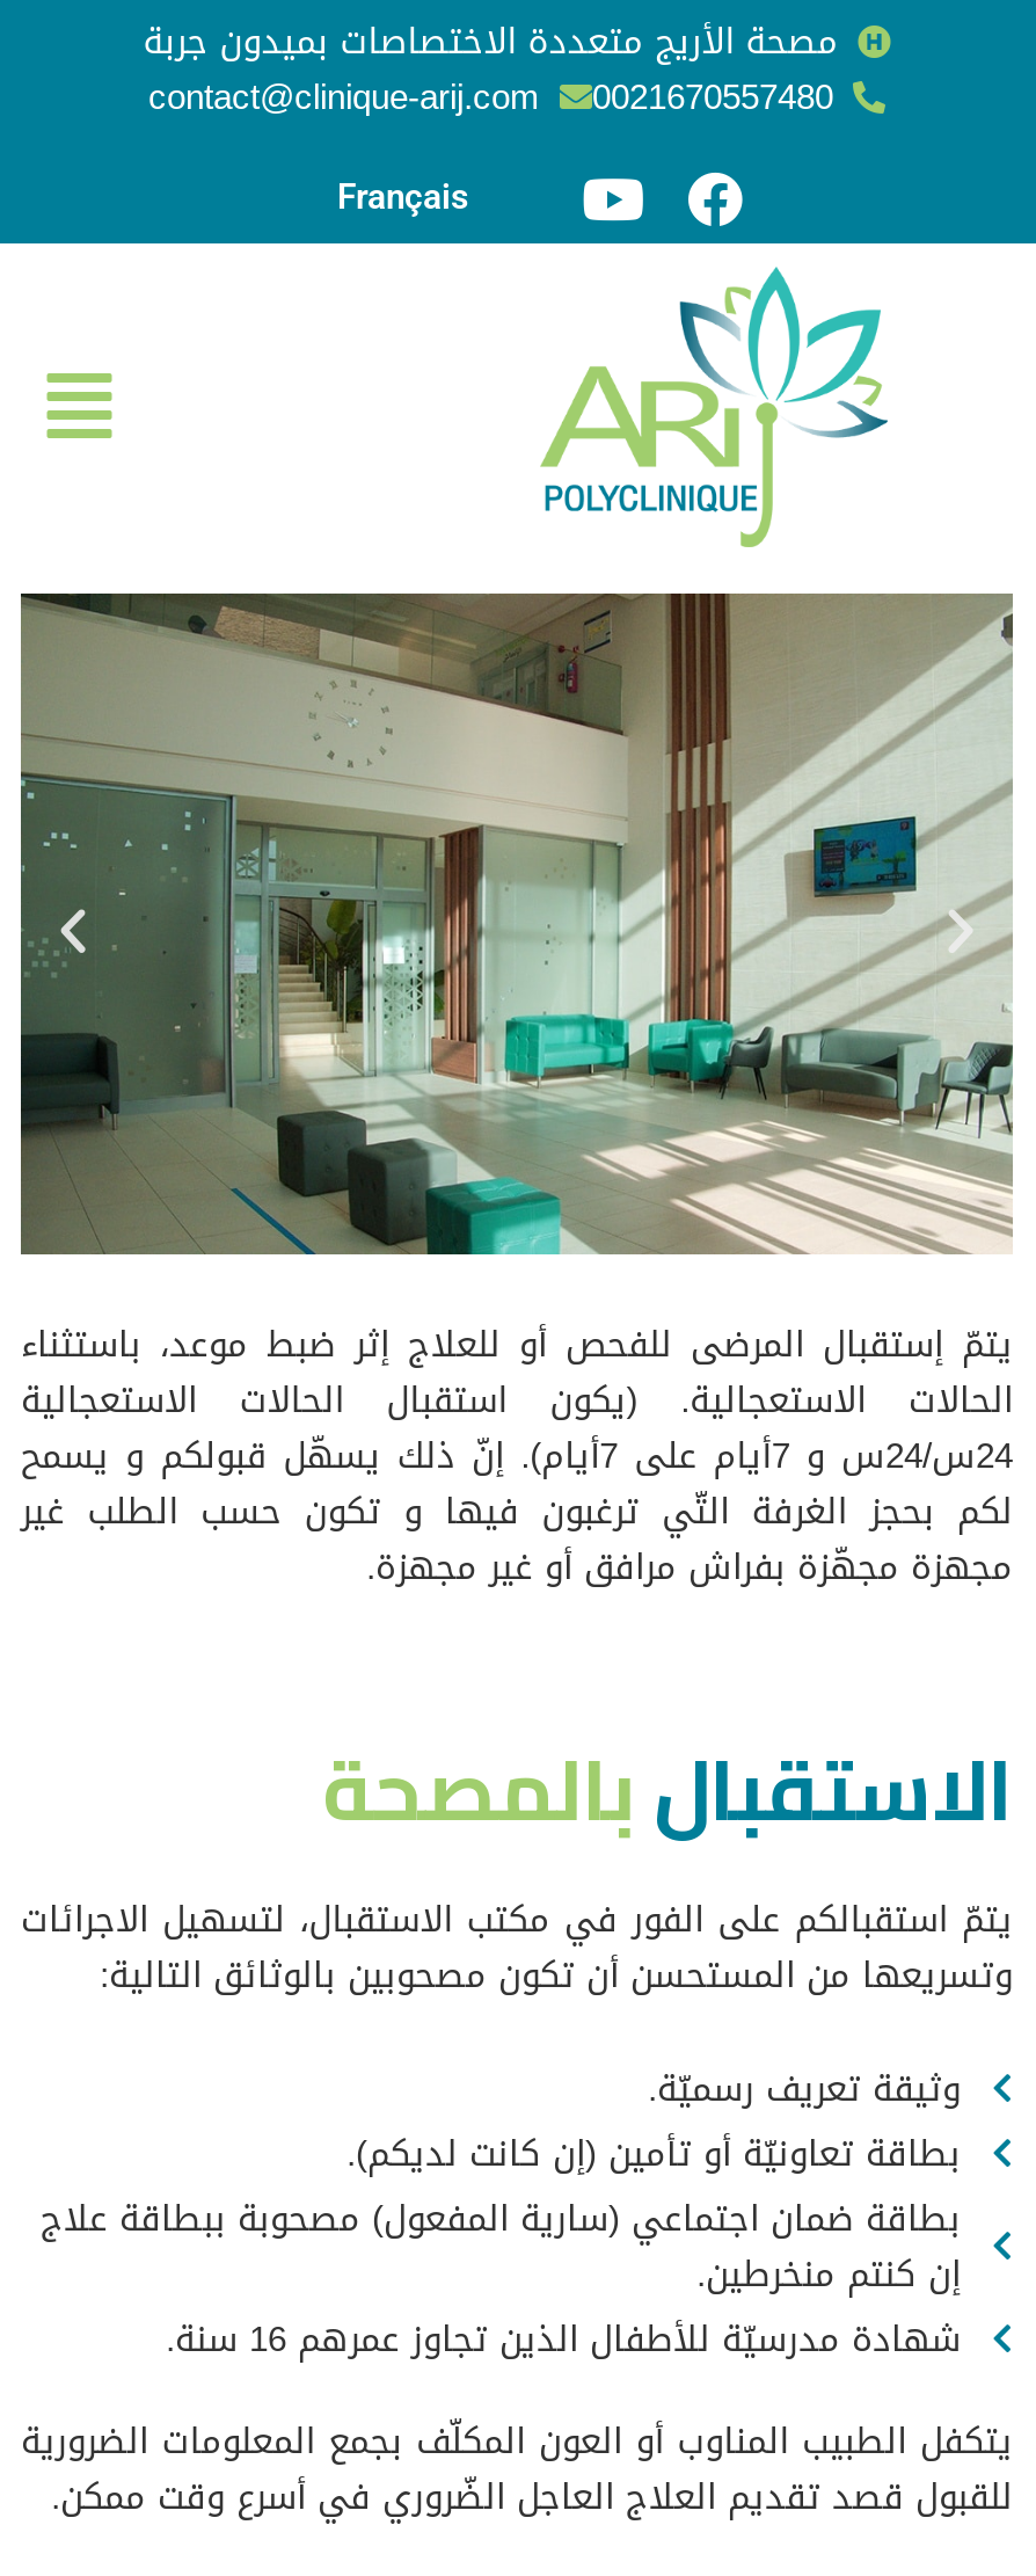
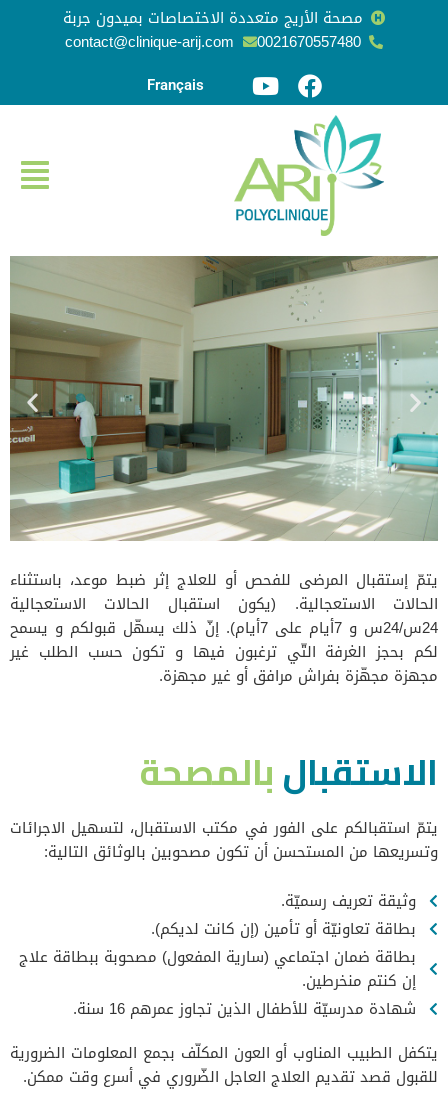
- [image]
+ [image]
